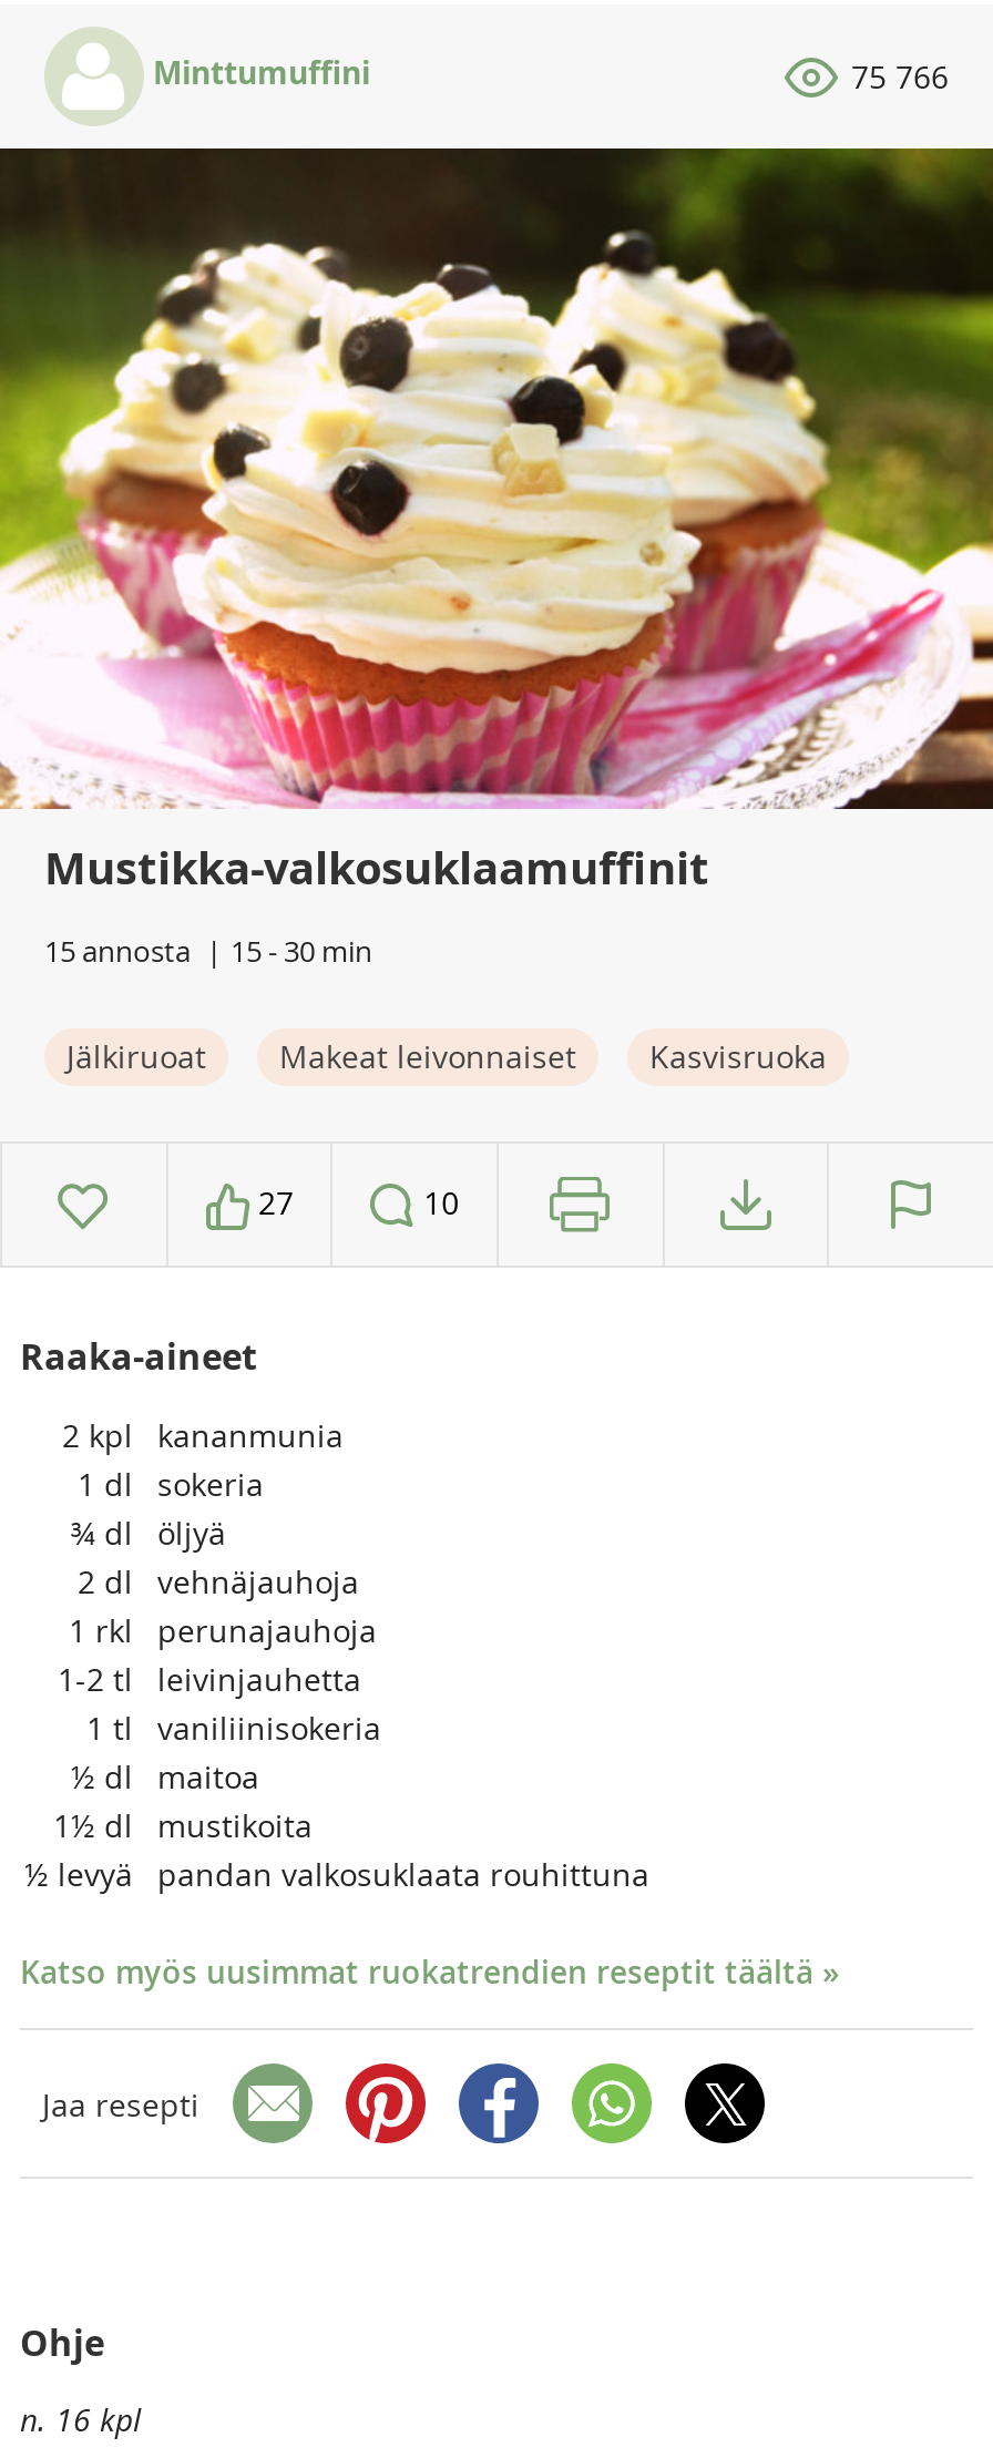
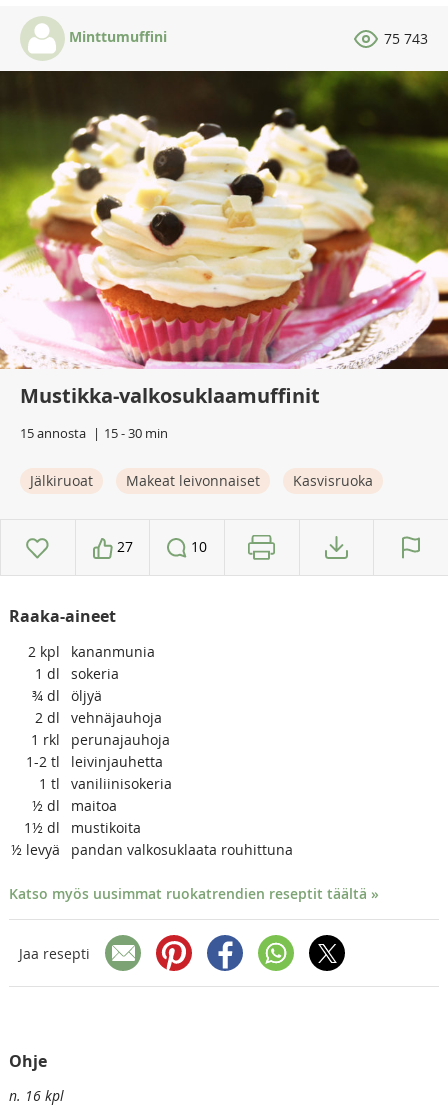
- 75 766
+ 75 743
